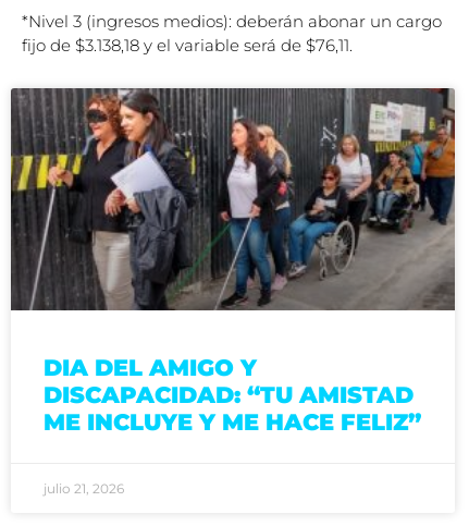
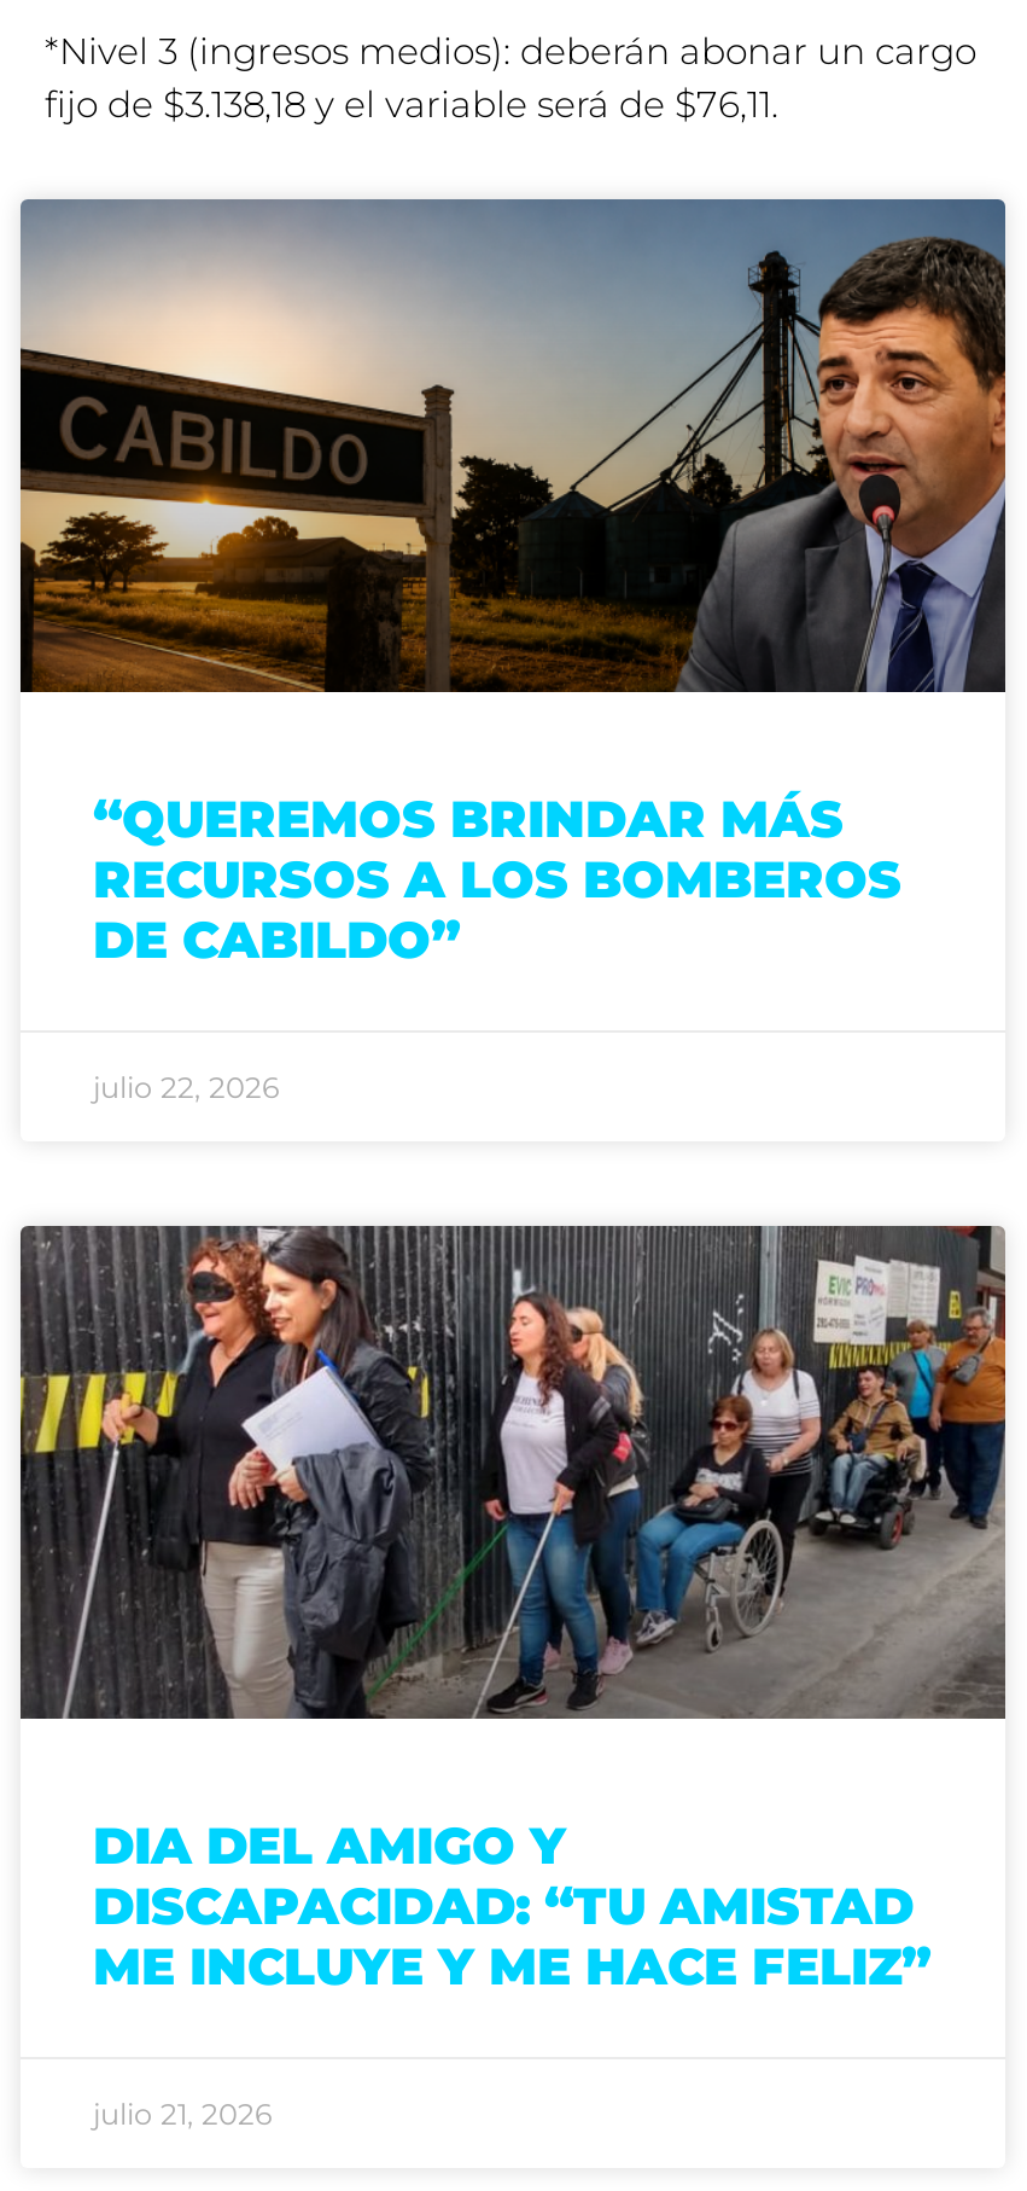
+ [image]
+ “QUEREMOS BRINDAR MÁS
+ RECURSOS A LOS BOMBEROS
+ DE CABILDO”
+ julio 22, 2026
